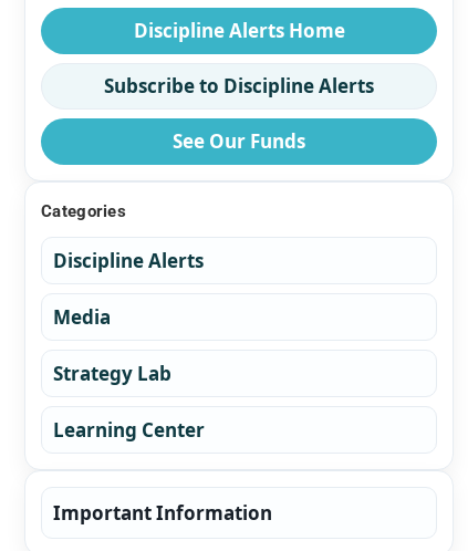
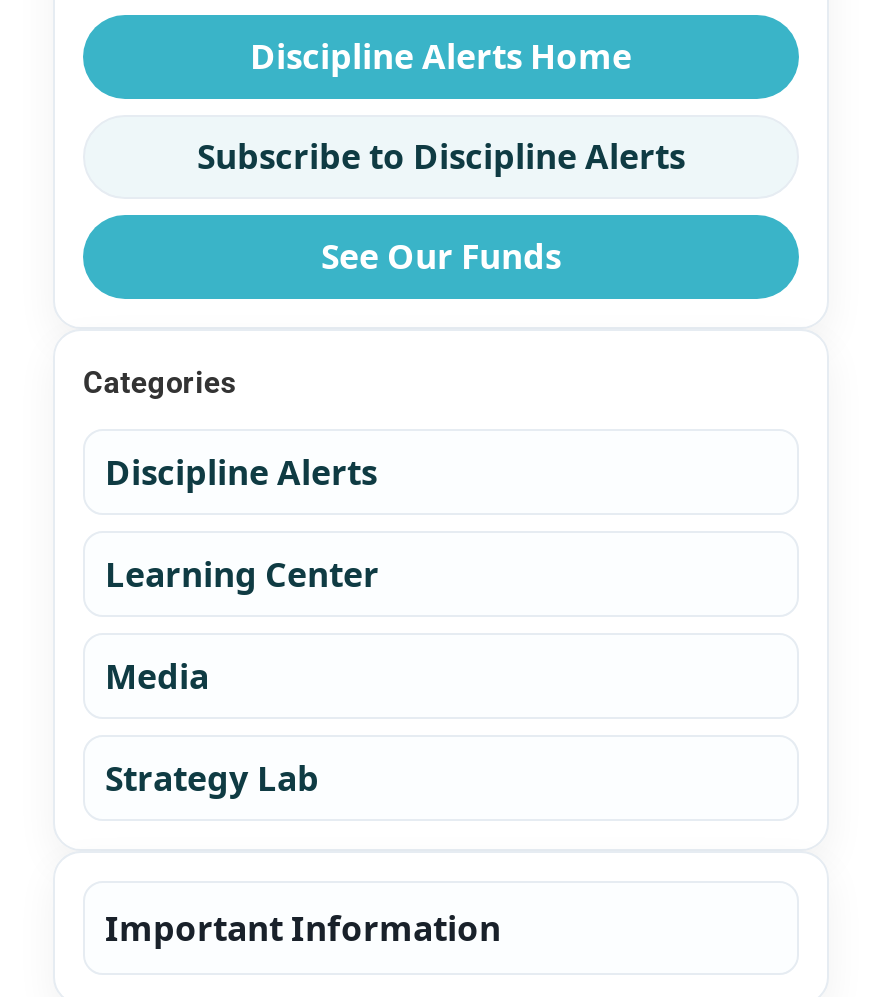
moved down: Media | Strategy Lab

moved up: Learning Center
